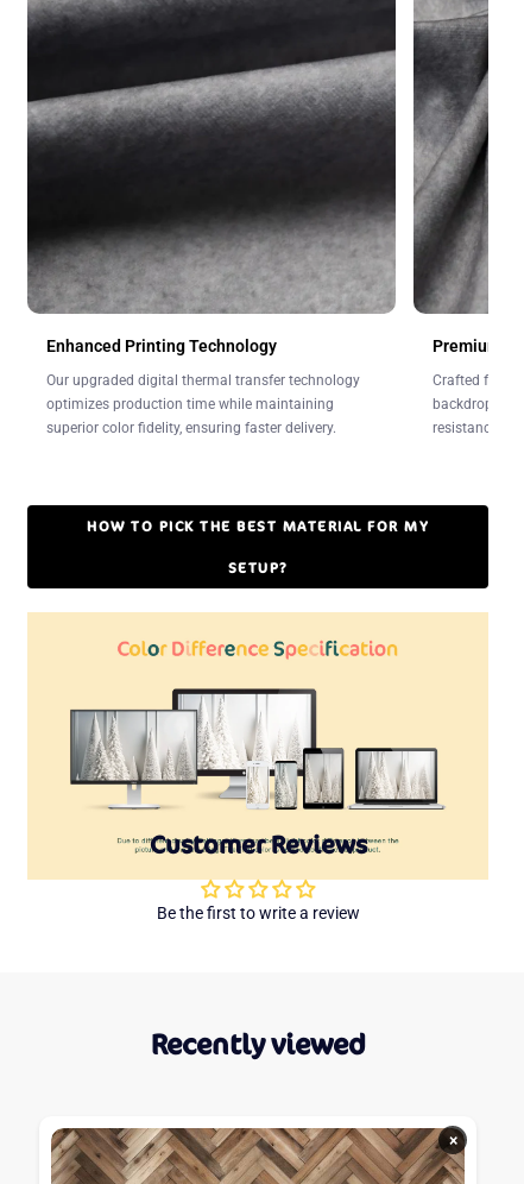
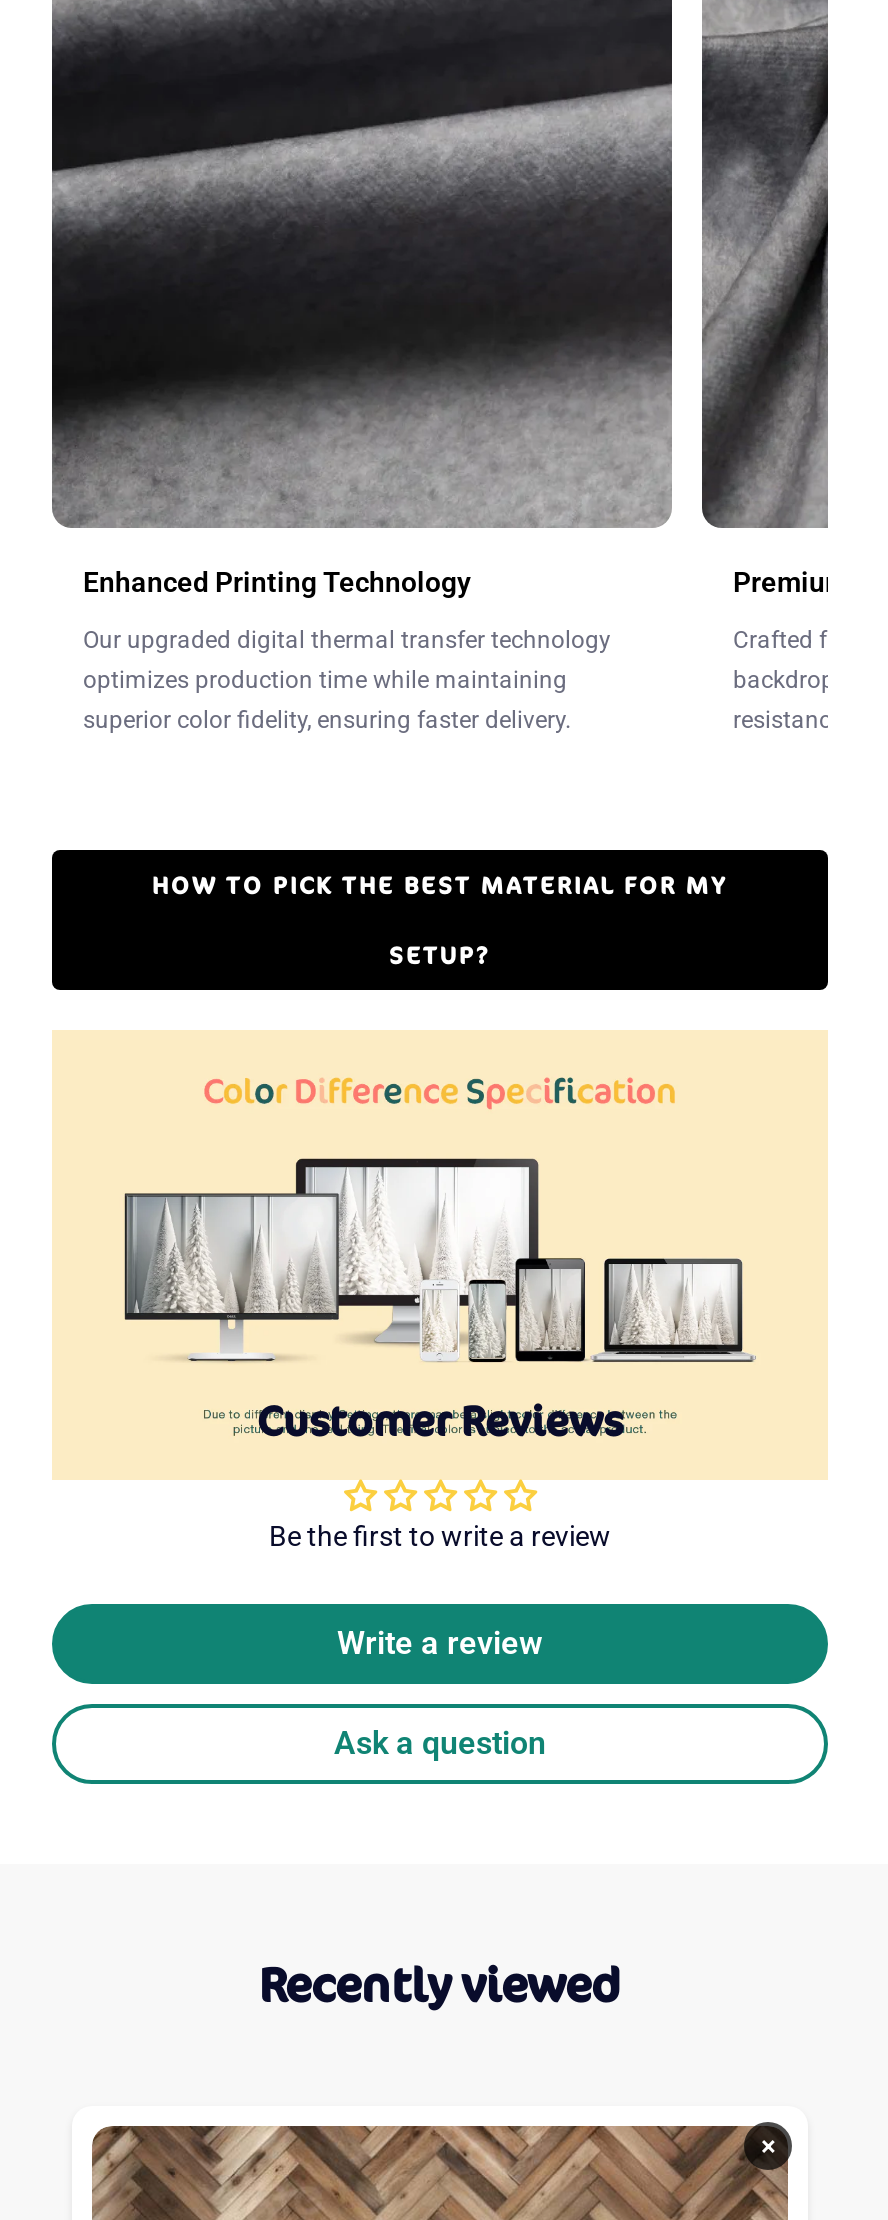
+ Write a review
+ Ask a question
